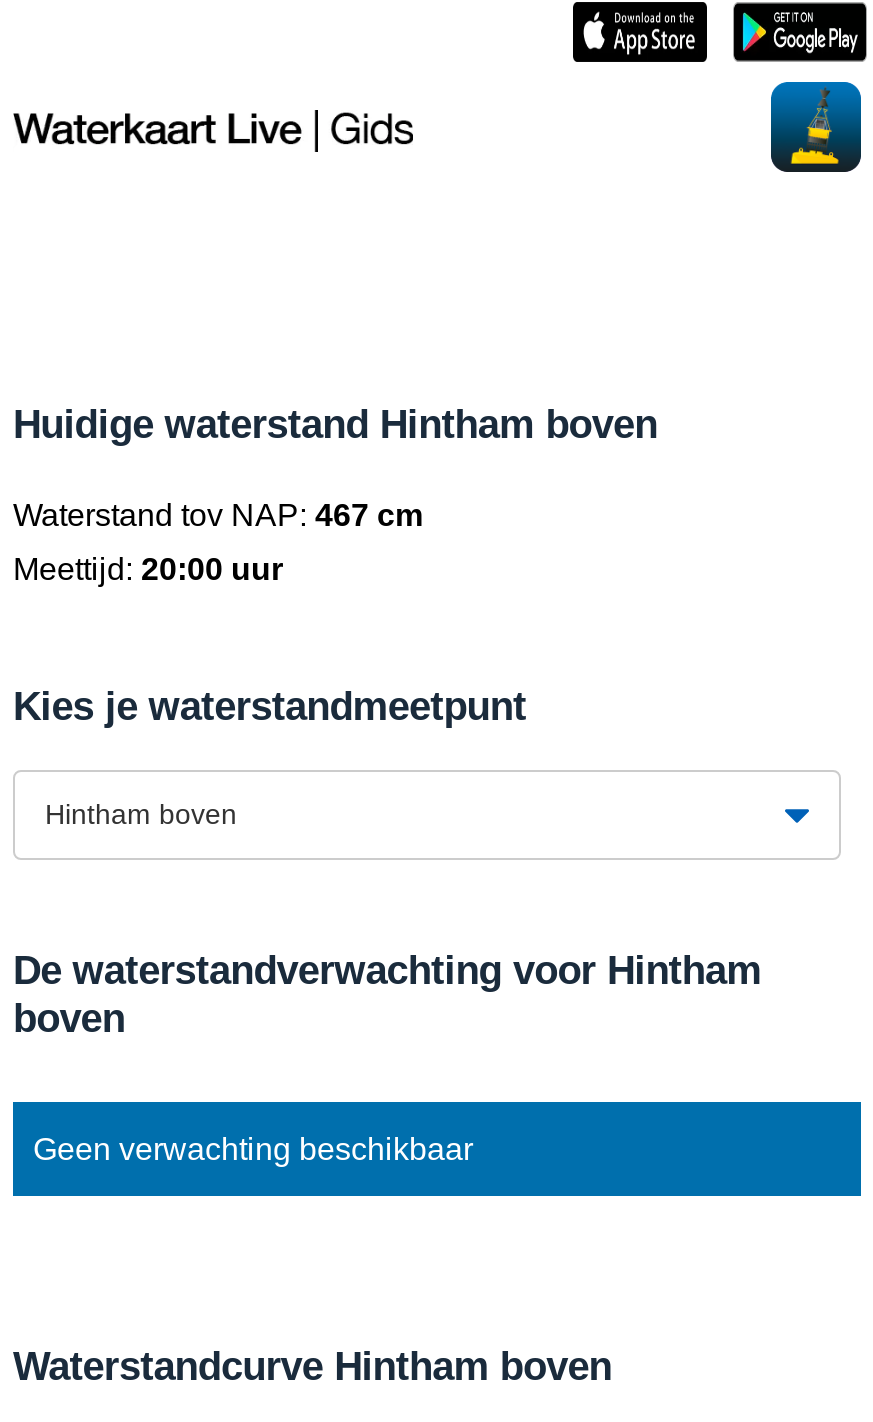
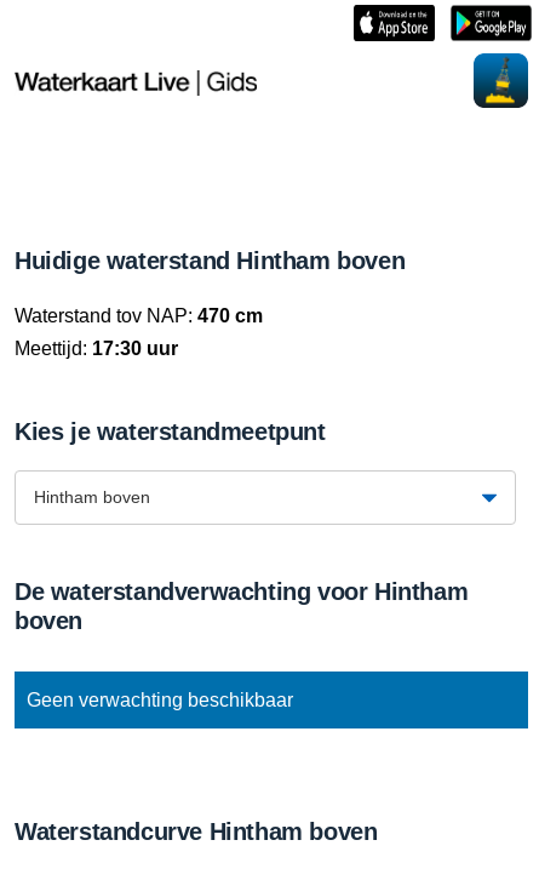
- Waterstand tov NAP: 467 cm
+ Waterstand tov NAP: 470 cm

- Meettijd: 20:00 uur
+ Meettijd: 17:30 uur
